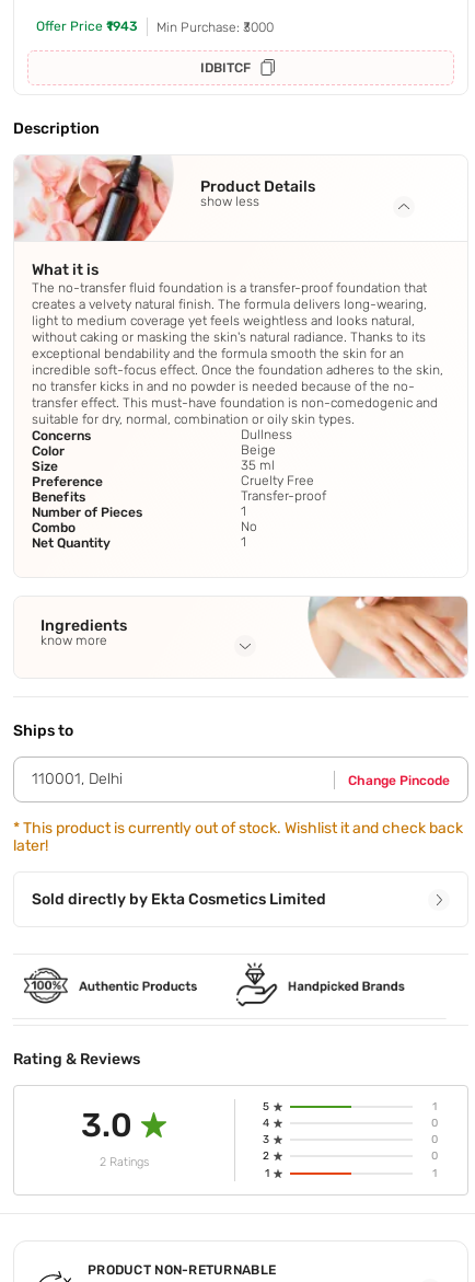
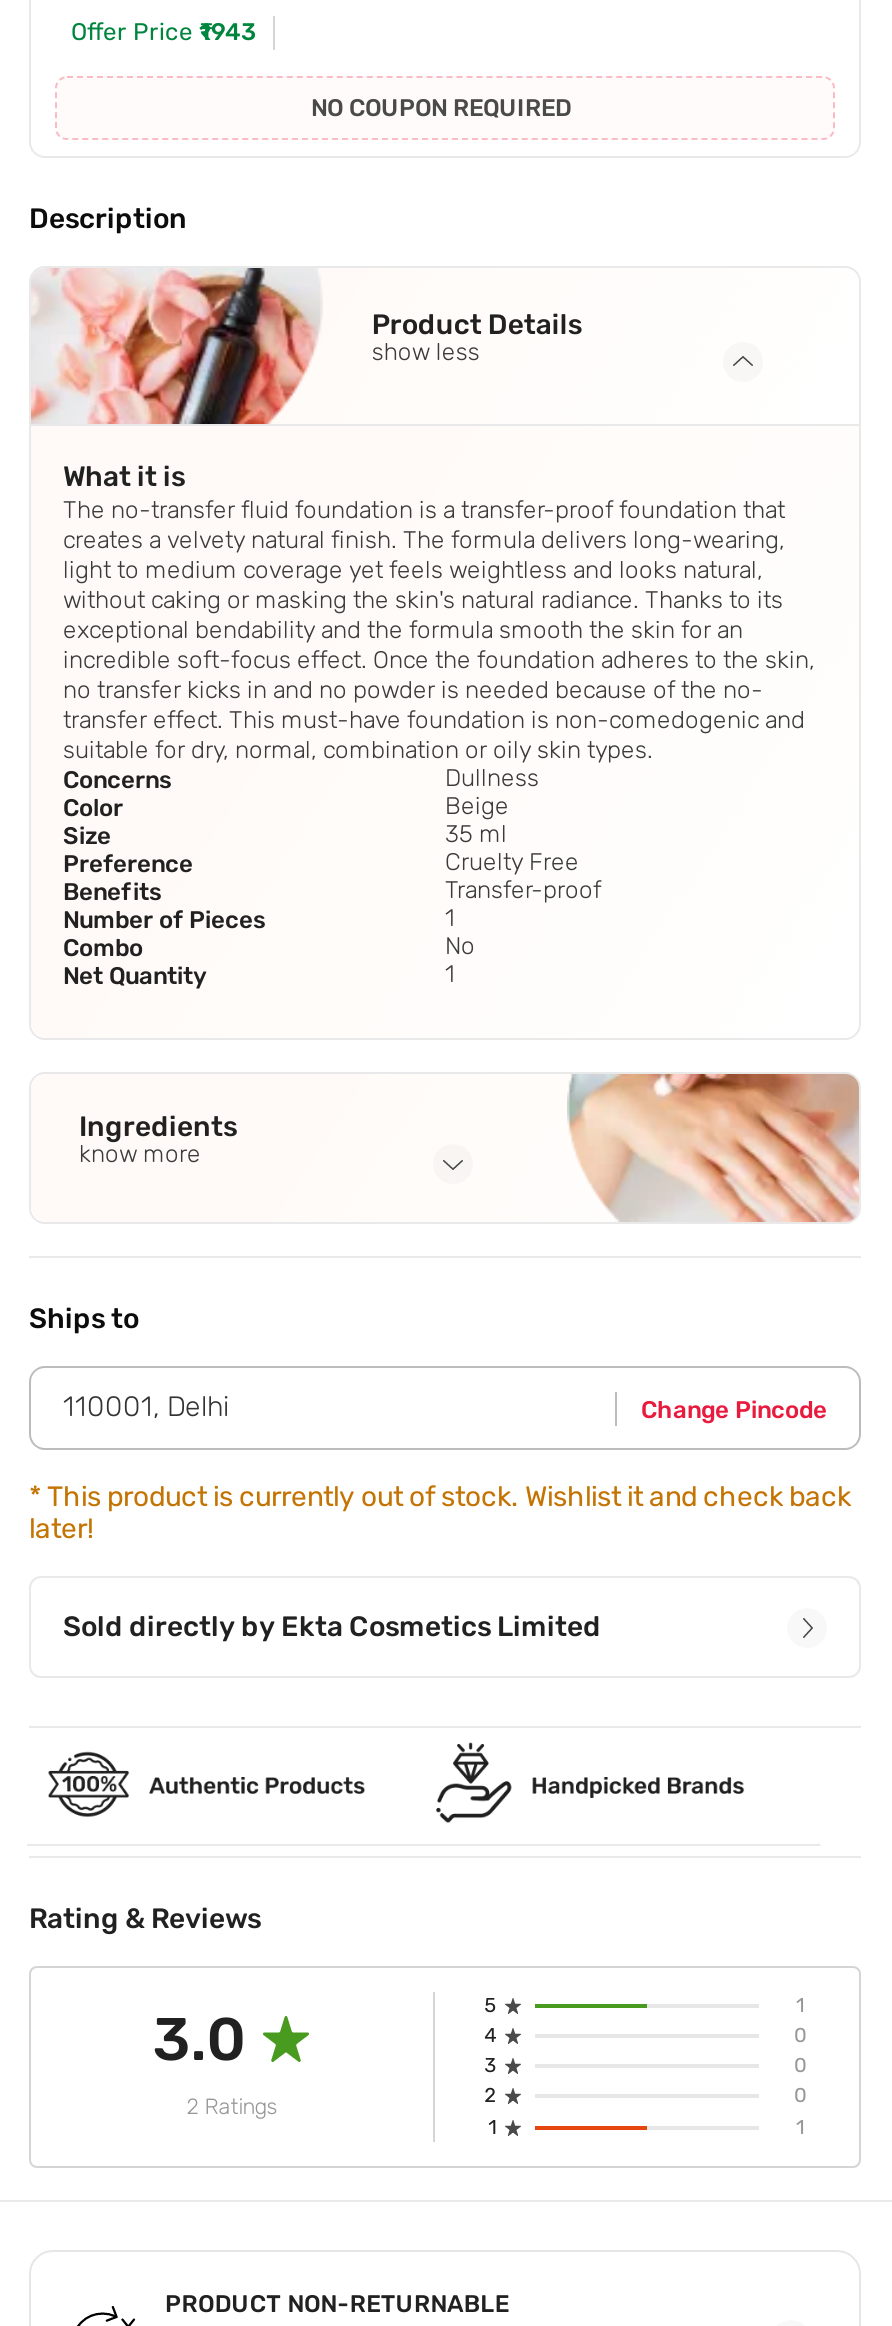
- Min Purchase: ₹3000
- IDBITCF
+ NO COUPON REQUIRED
